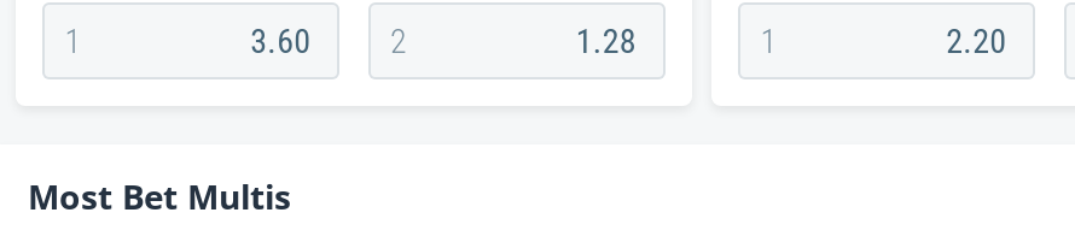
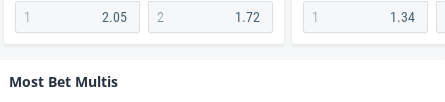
- 3.60
+ 2.05

- 1.28
+ 1.72

- 2.20
+ 1.34
